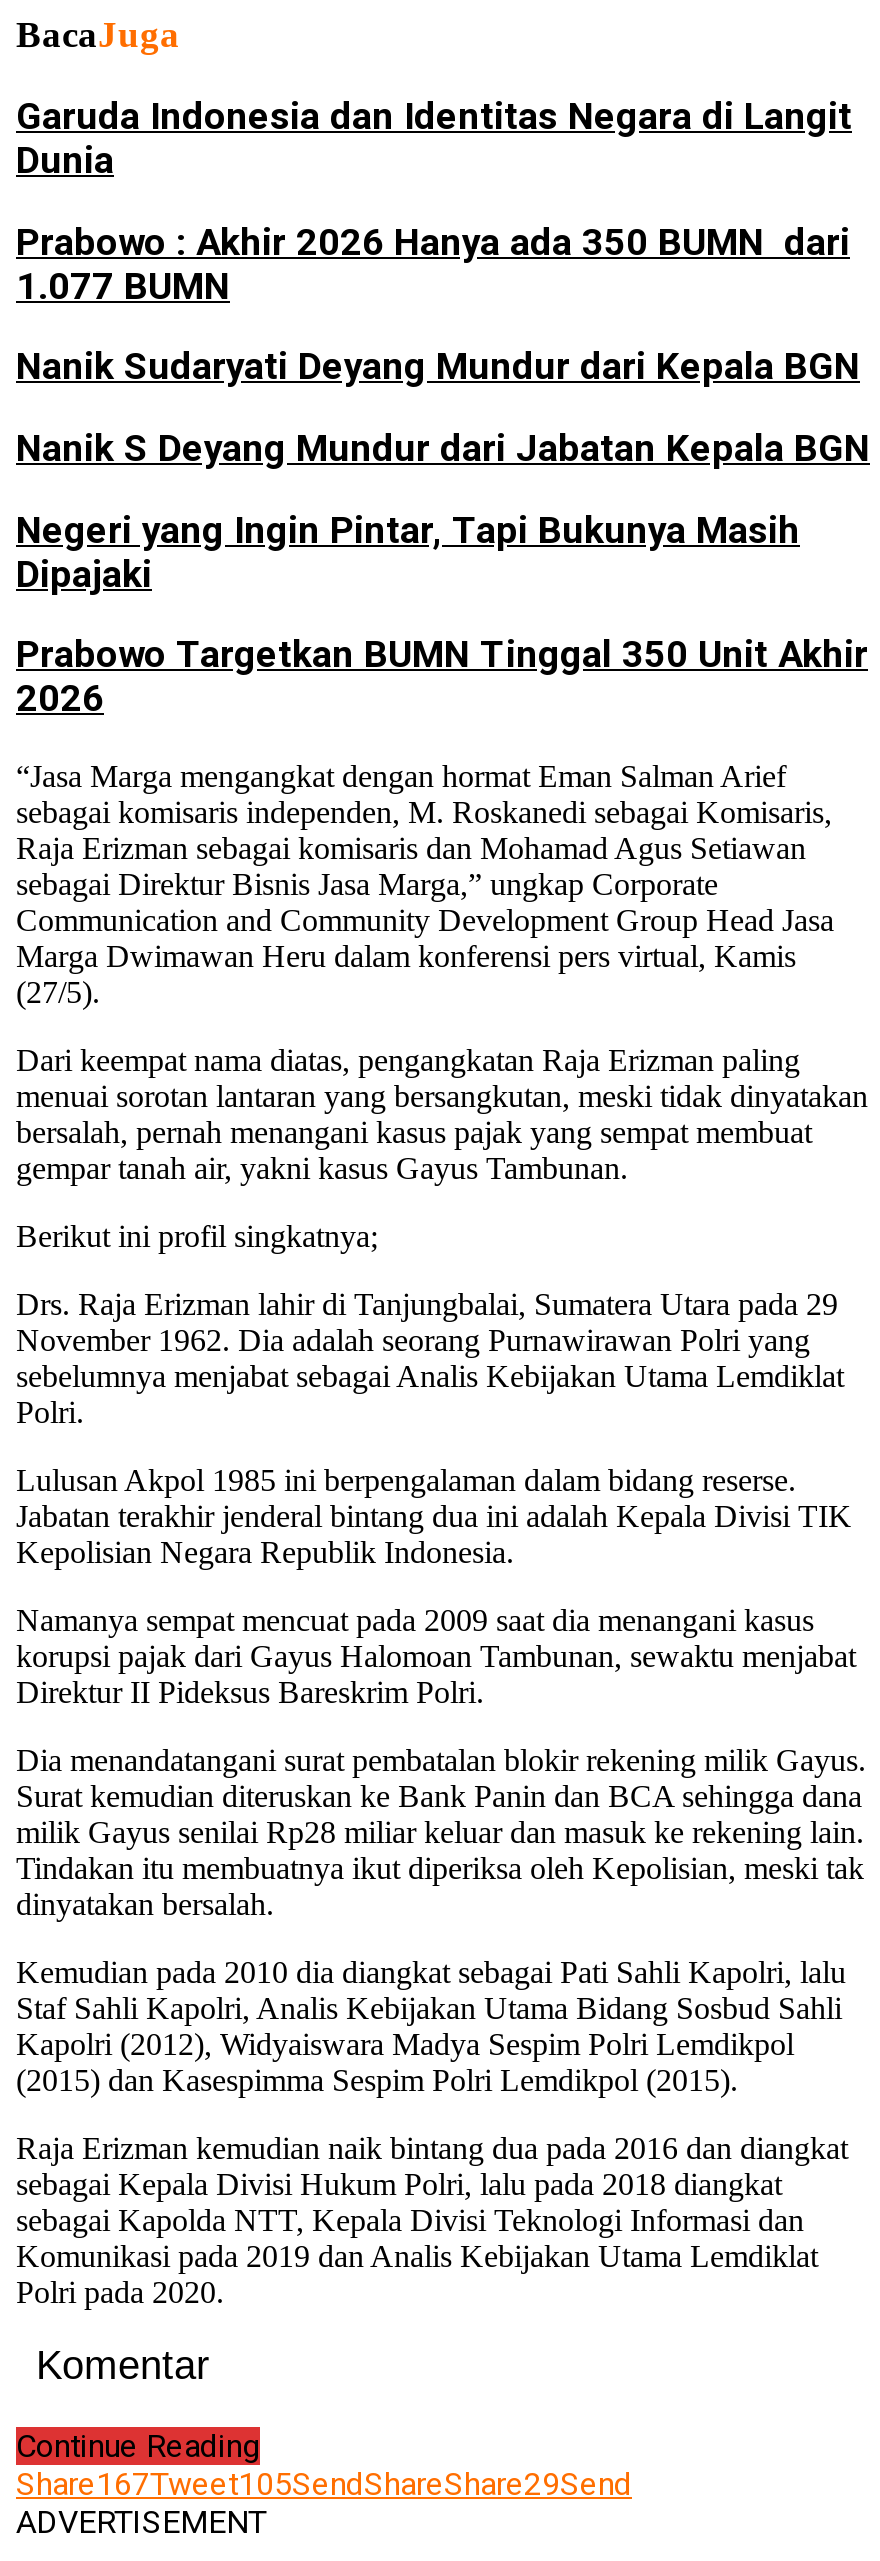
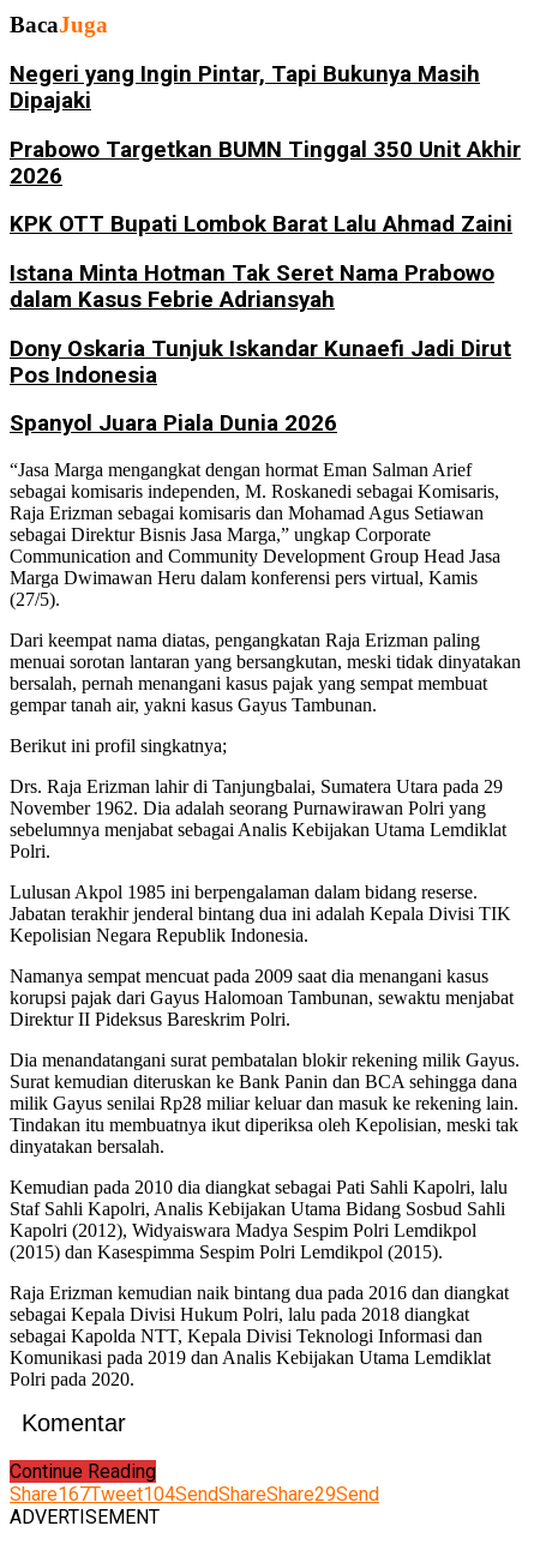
- Garuda Indonesia dan Identitas Negara di Langit
- Dunia
- Prabowo : Akhir 2026 Hanya ada 350 BUMN dari
- 1.077 BUMN
- Nanik Sudaryati Deyang Mundur dari Kepala BGN
- Nanik S Deyang Mundur dari Jabatan Kepala BGN

moved up: Negeri yang Ingin Pintar, Tapi Bukunya Masih | Dipajaki | Prabowo Targetkan BUMN Tinggal 350 Unit Akhir | 2026

+ KPK OTT Bupati Lombok Barat Lalu Ahmad Zaini
+ Istana Minta Hotman Tak Seret Nama Prabowo
+ dalam Kasus Febrie Adriansyah
+ Dony Oskaria Tunjuk Iskandar Kunaefi Jadi Dirut
+ Pos Indonesia
+ Spanyol Juara Piala Dunia 2026

- Share167Tweet105SendShareShare29Send
+ Share167Tweet104SendShareShare29Send
